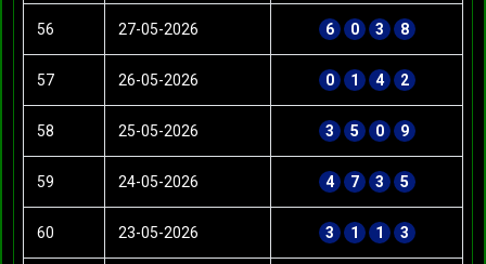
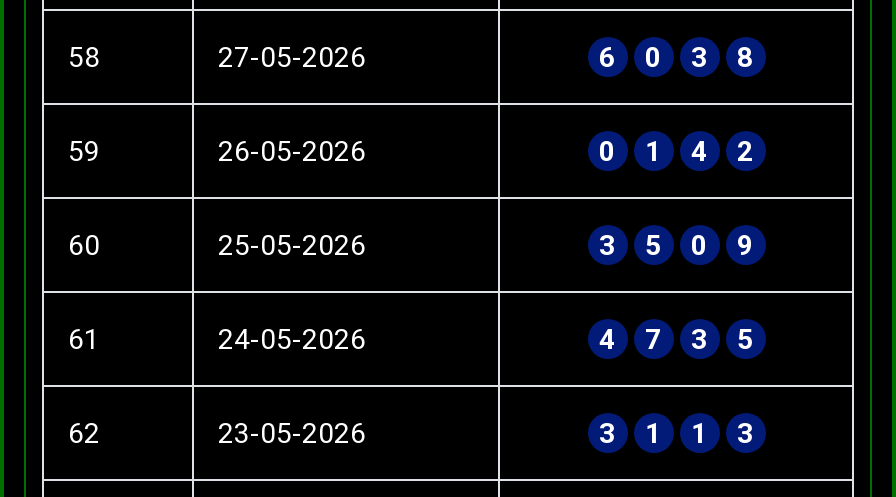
- 56
+ 58

- 57
+ 59

- 58
+ 60

- 59
+ 61

- 60
+ 62
